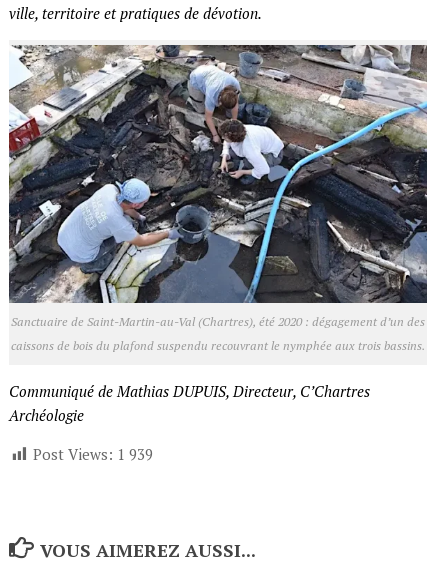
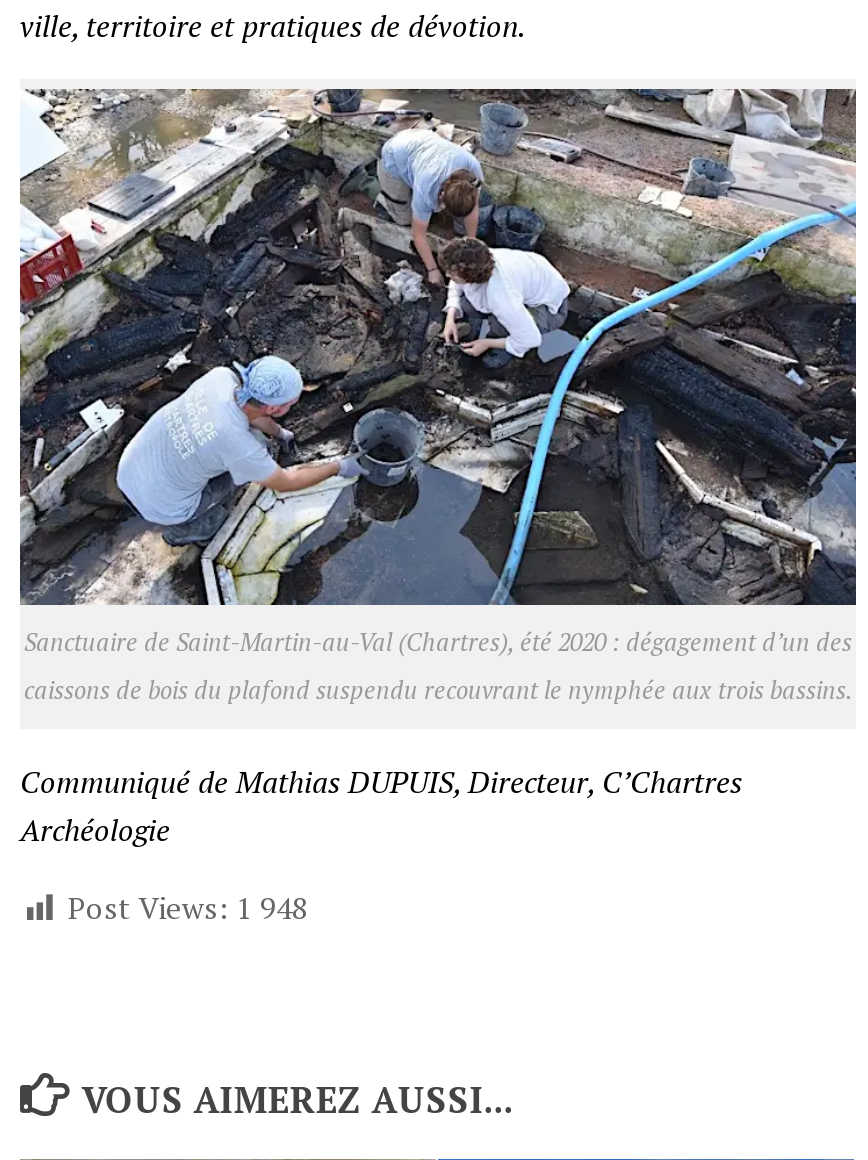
- Post Views: 1 939
+ Post Views: 1 948
